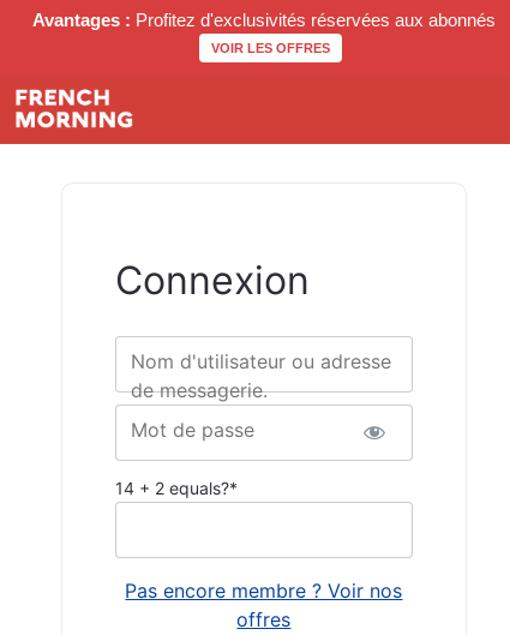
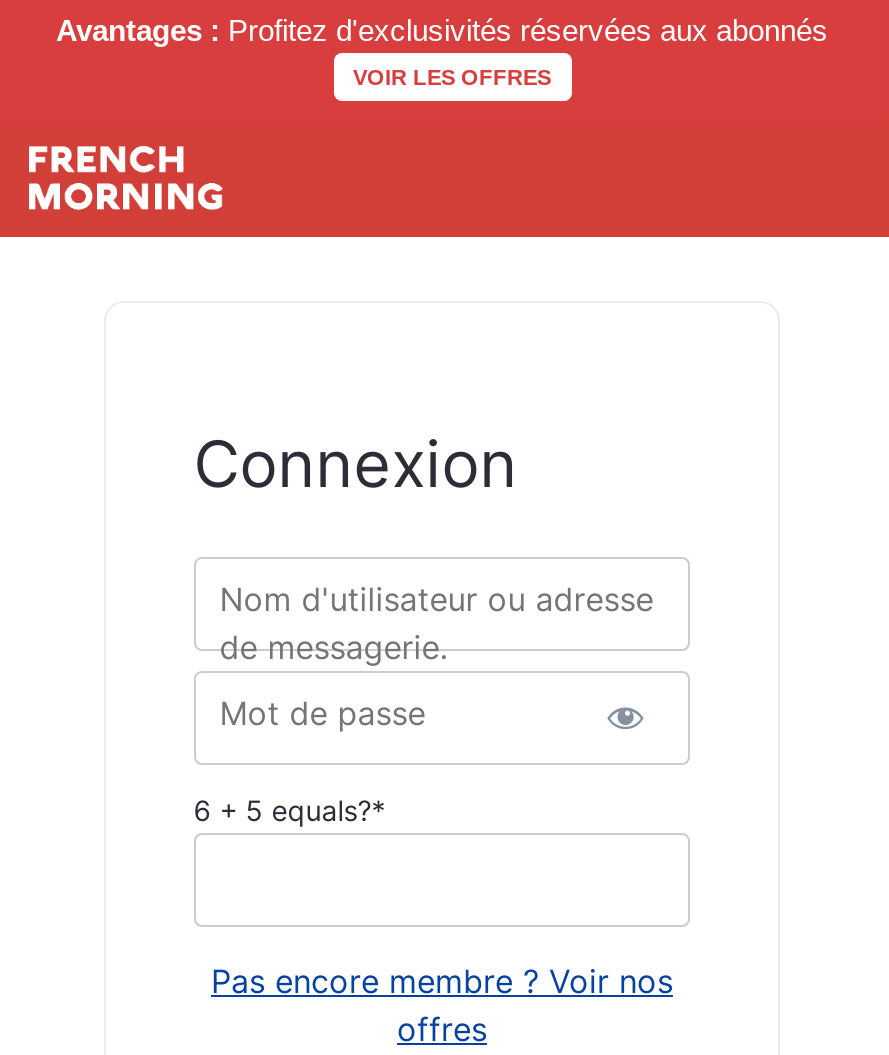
- 14 + 2 equals?*
+ 6 + 5 equals?*
